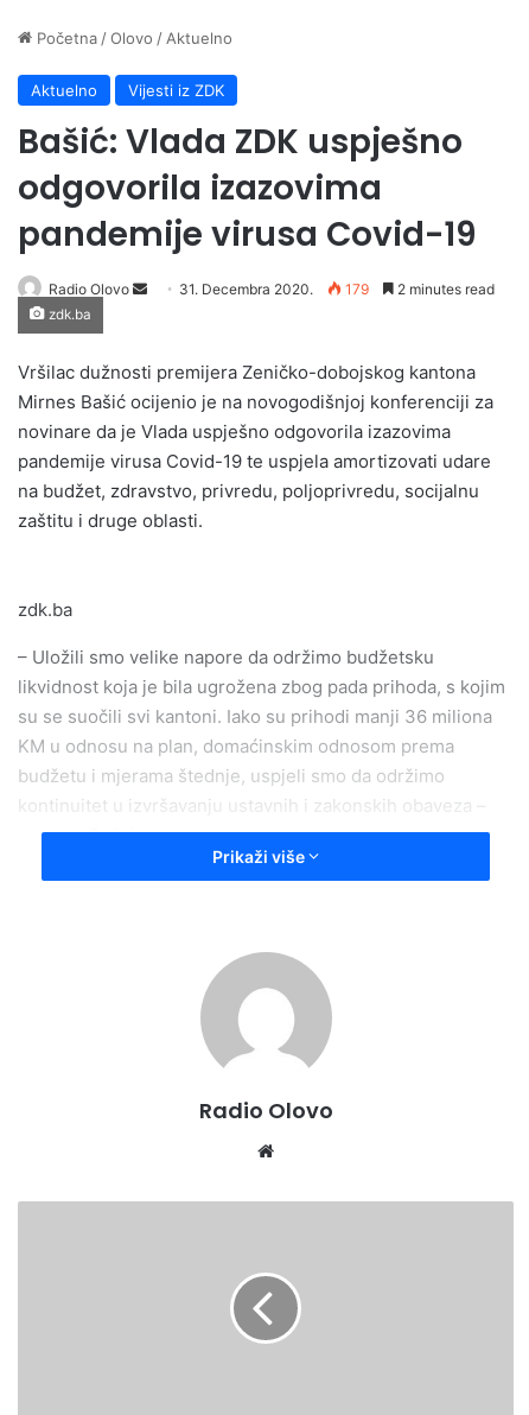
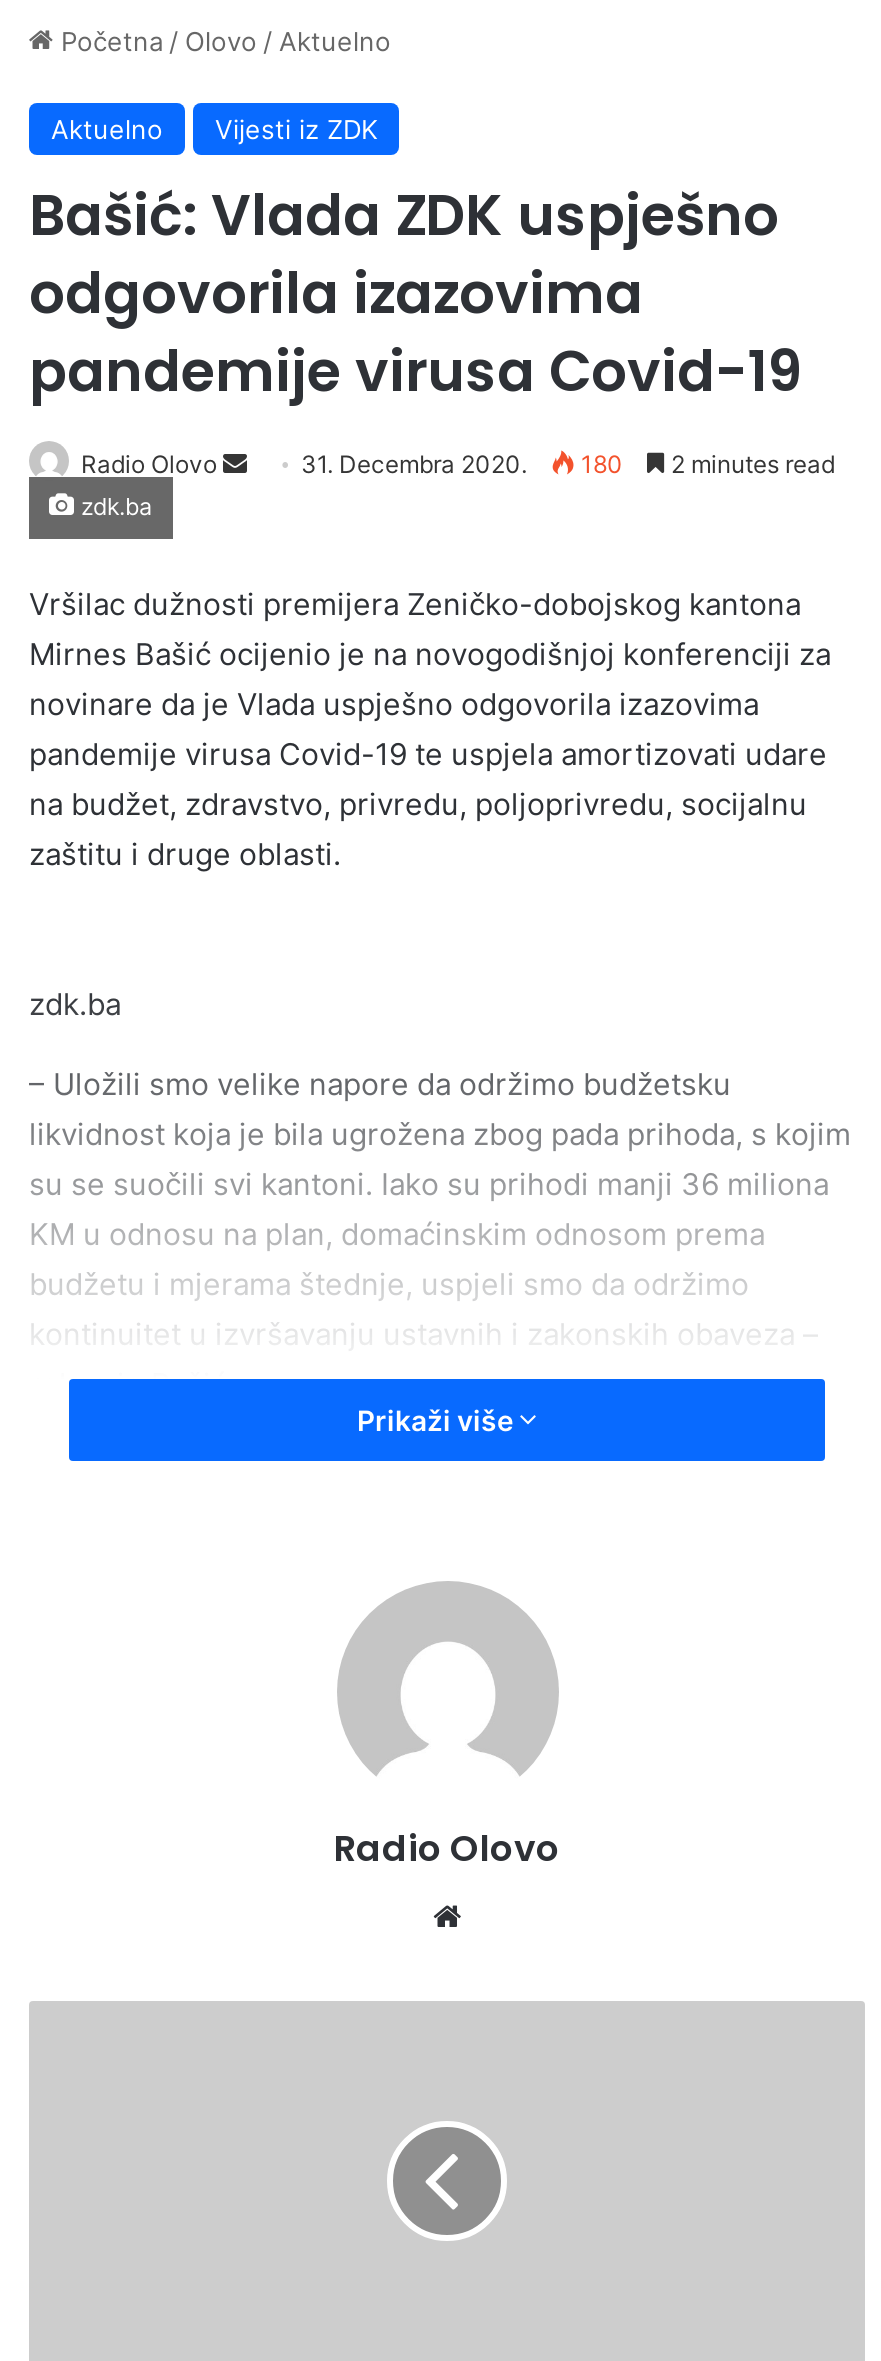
- 179
+ 180
